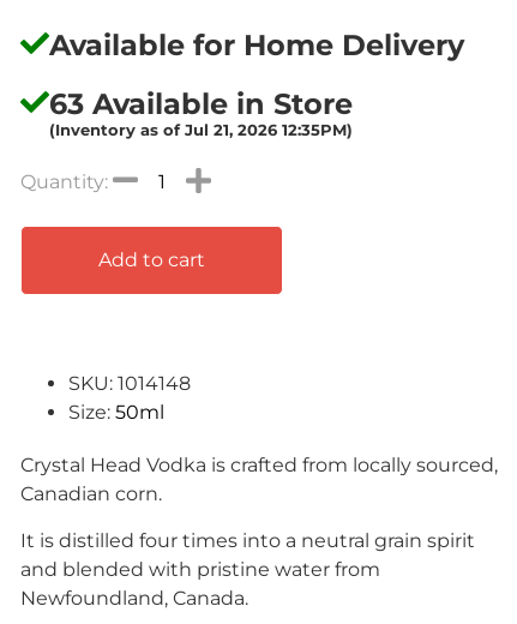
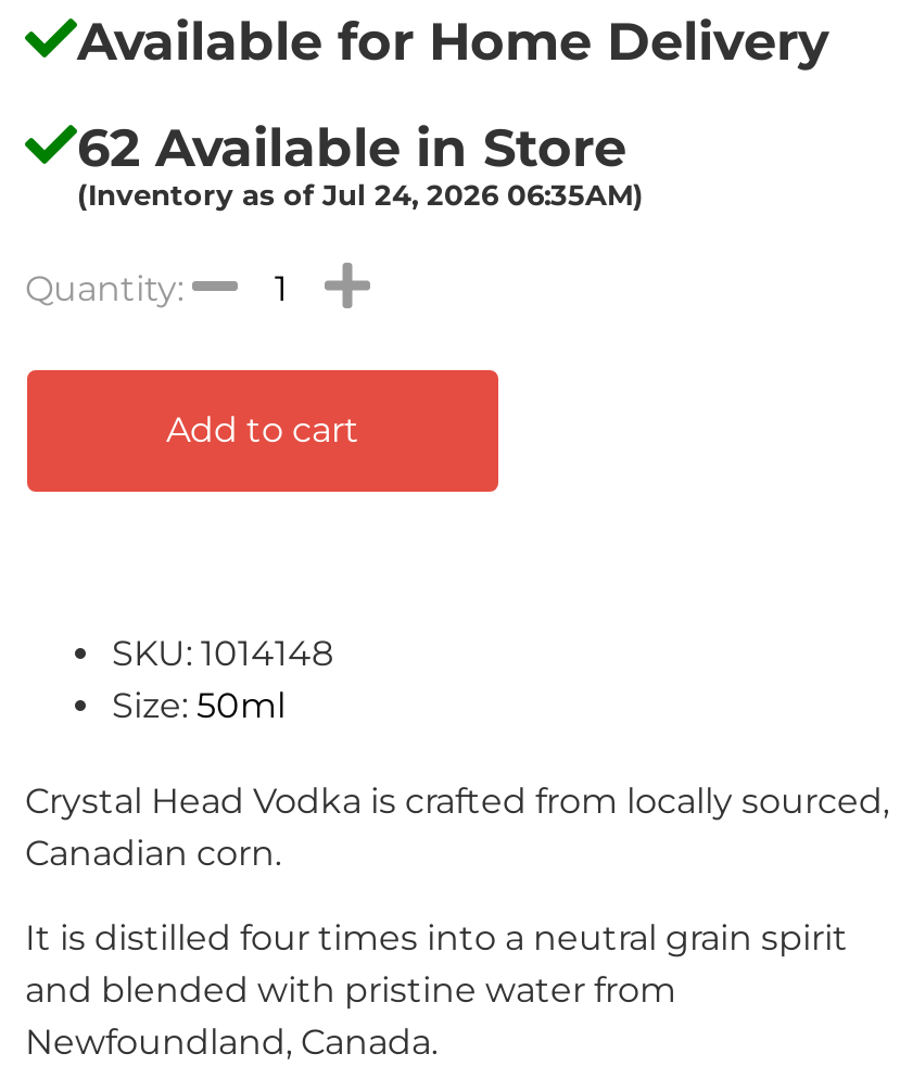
- 63 Available in Store
+ 62 Available in Store

- (Inventory as of Jul 21, 2026 12:35PM)
+ (Inventory as of Jul 24, 2026 06:35AM)
